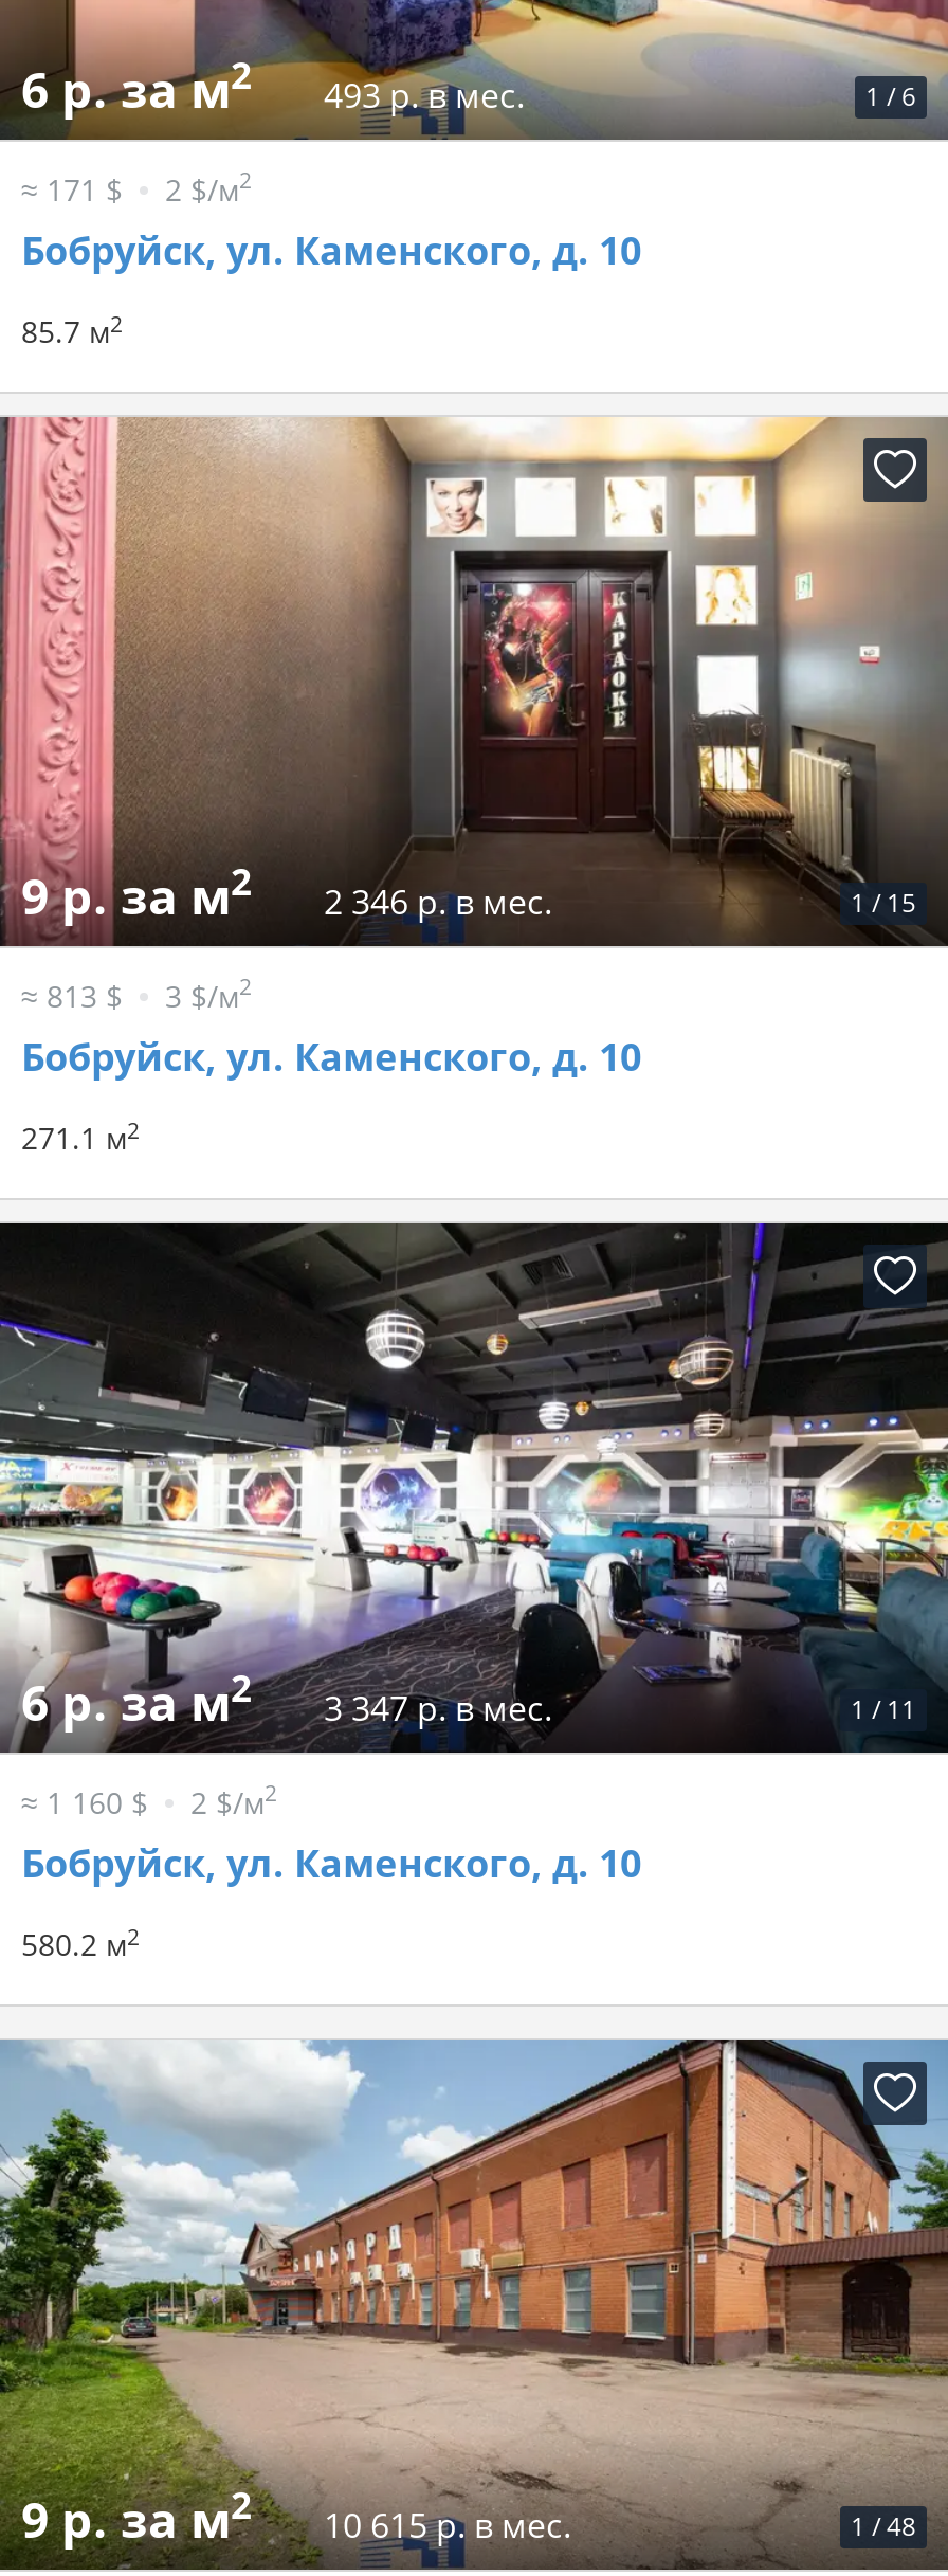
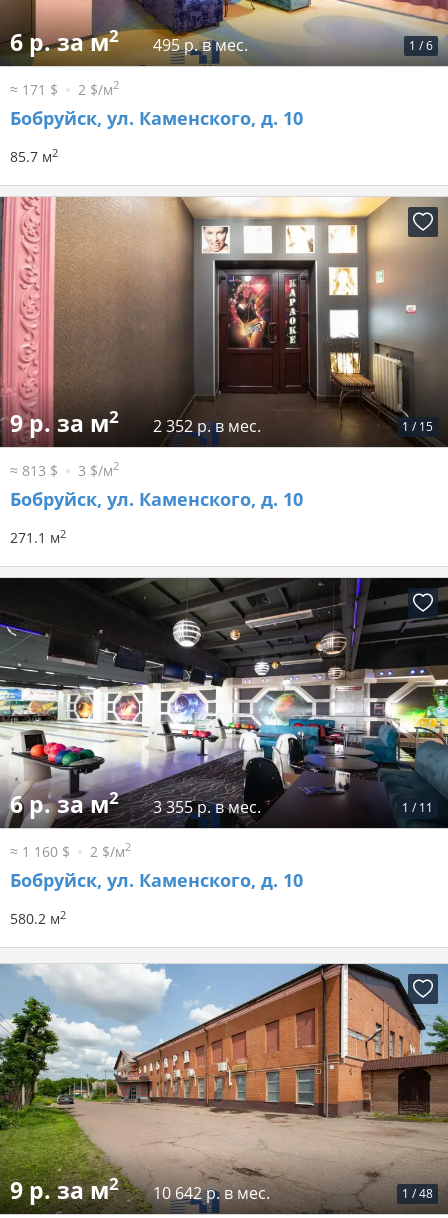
- 6 р. за м2 493 р. в мес.
+ 6 р. за м2 495 р. в мес.

- 9 р. за м2 2 346 р. в мес.
+ 9 р. за м2 2 352 р. в мес.

- 3 347 р. в мес.
+ 3 355 р. в мес.

- 9 р. за м2 10 615 р. в мес.
+ 9 р. за м2 10 642 р. в мес.
